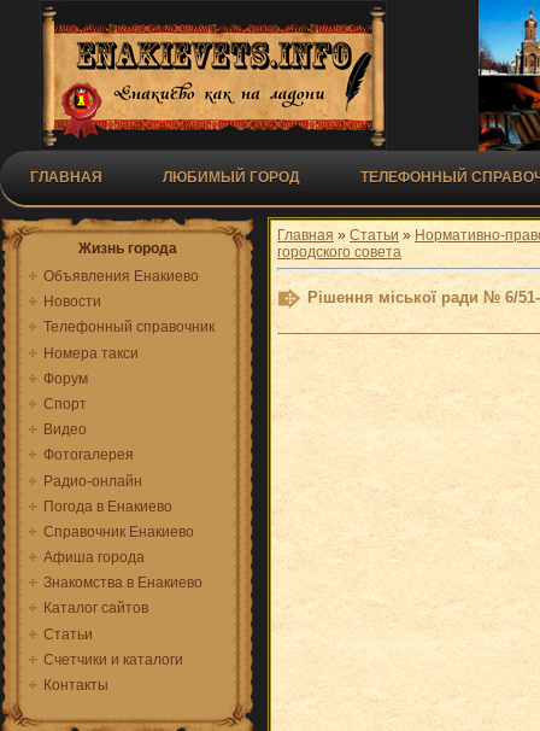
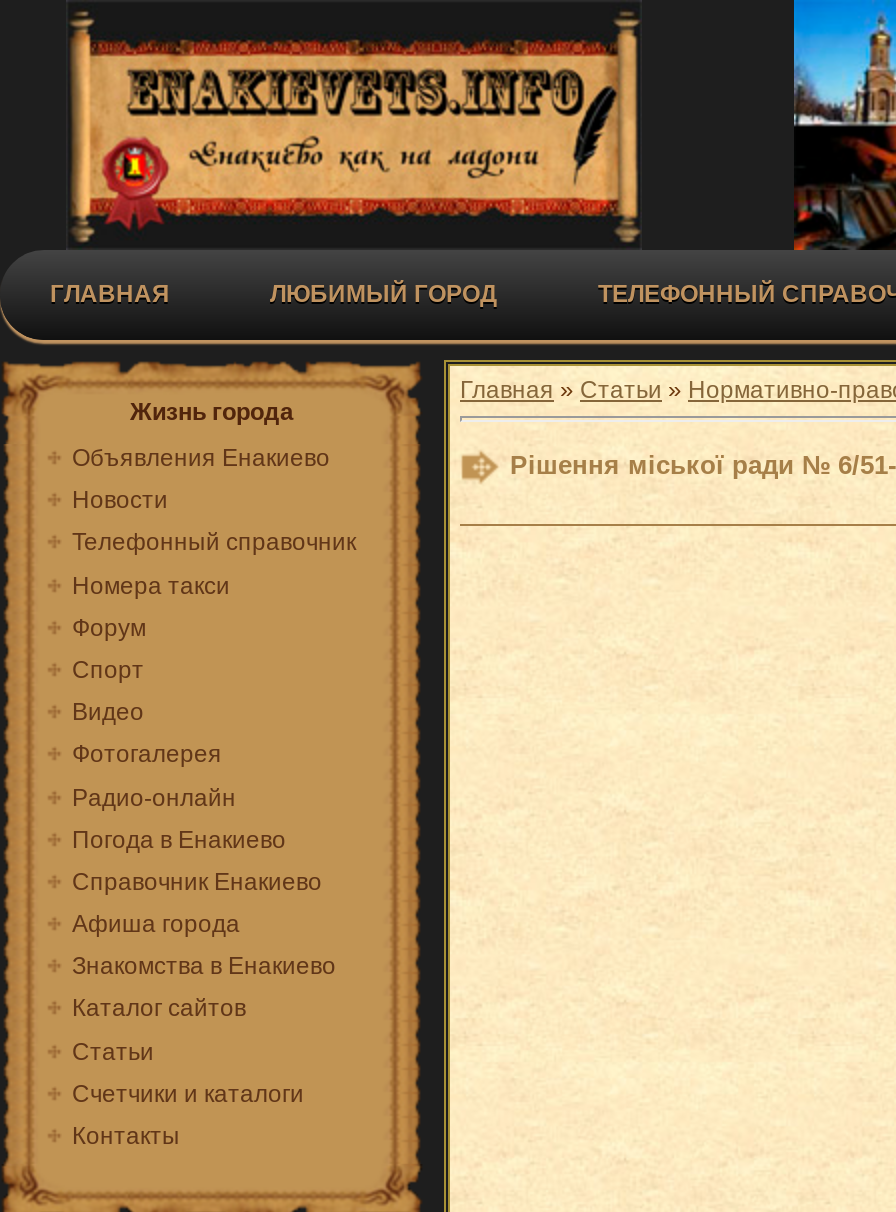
- городского совета
